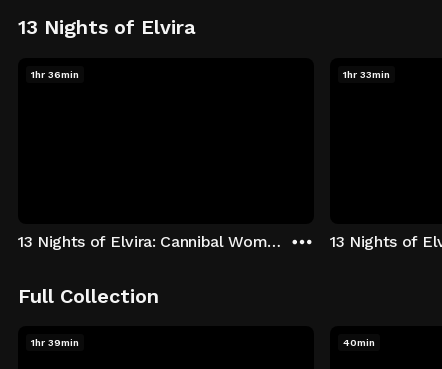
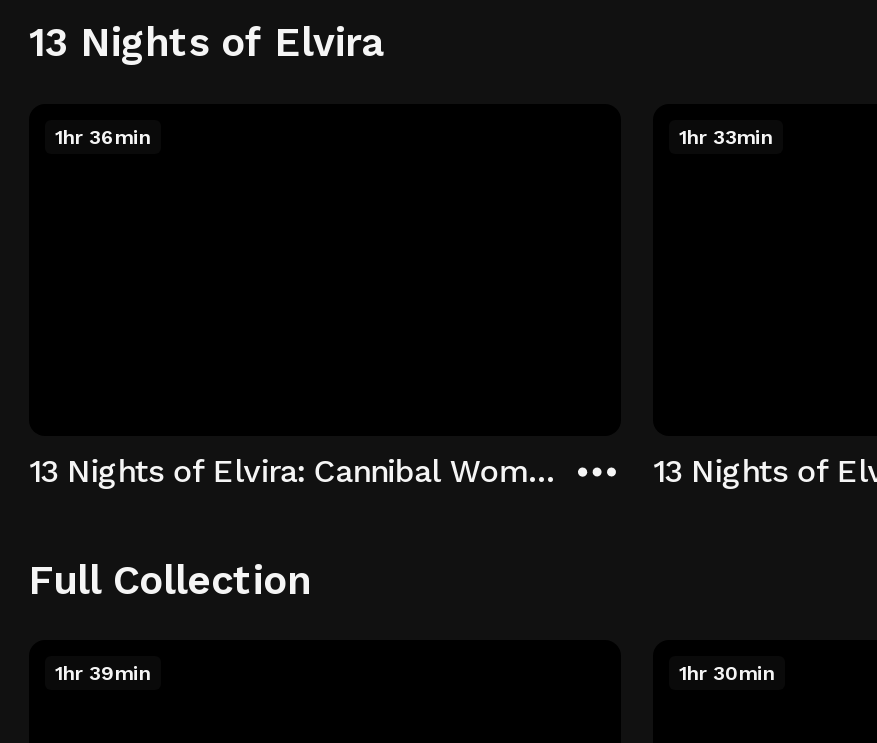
- 40min
+ 1hr 30min
